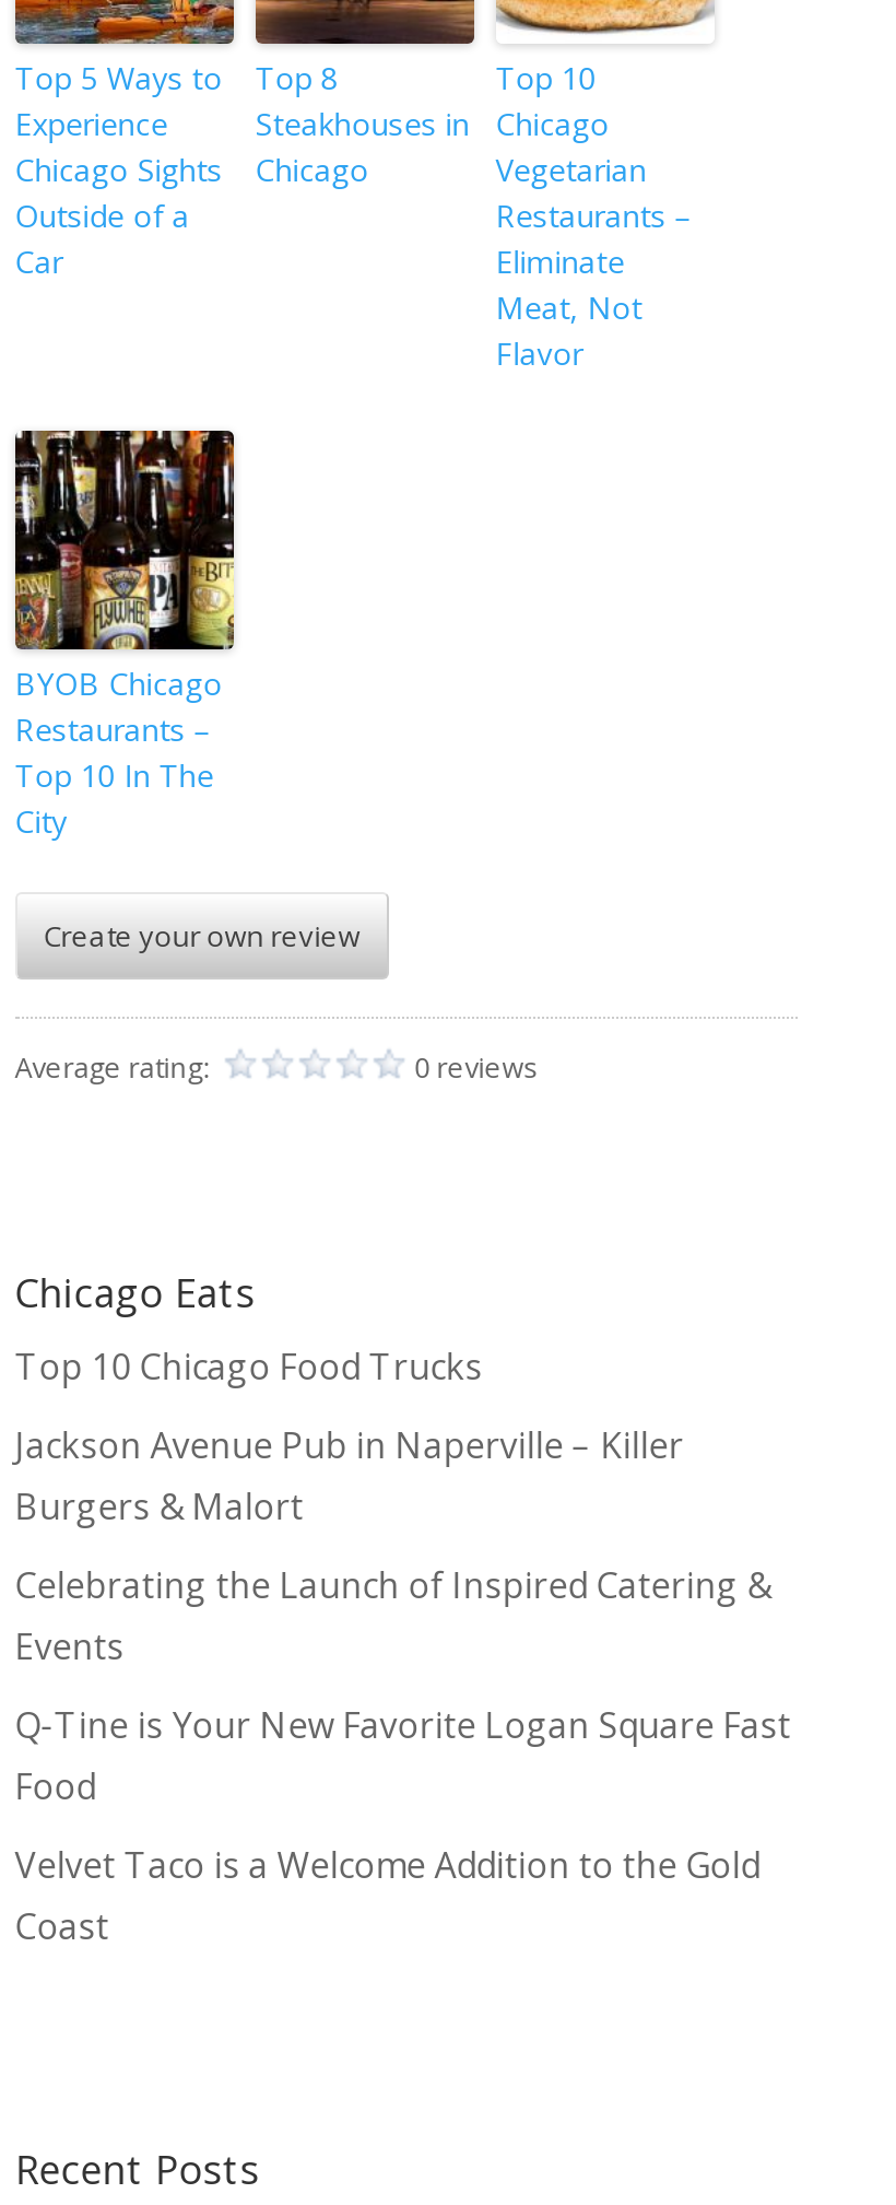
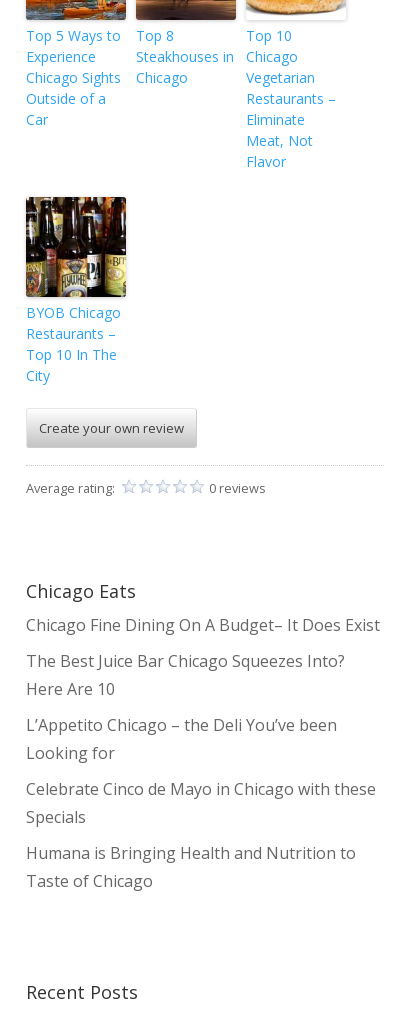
- Top 10 Chicago Food Trucks
+ Chicago Fine Dining On A Budget– It Does Exist

- Jackson Avenue Pub in Naperville – Killer
- Burgers & Malort
+ The Best Juice Bar Chicago Squeezes Into?
+ Here Are 10

- Celebrating the Launch of Inspired Catering &
- Events
+ L’Appetito Chicago – the Deli You’ve been
+ Looking for

- Q-Tine is Your New Favorite Logan Square Fast
- Food
+ Celebrate Cinco de Mayo in Chicago with these
+ Specials

- Velvet Taco is a Welcome Addition to the Gold
- Coast
+ Humana is Bringing Health and Nutrition to
+ Taste of Chicago
